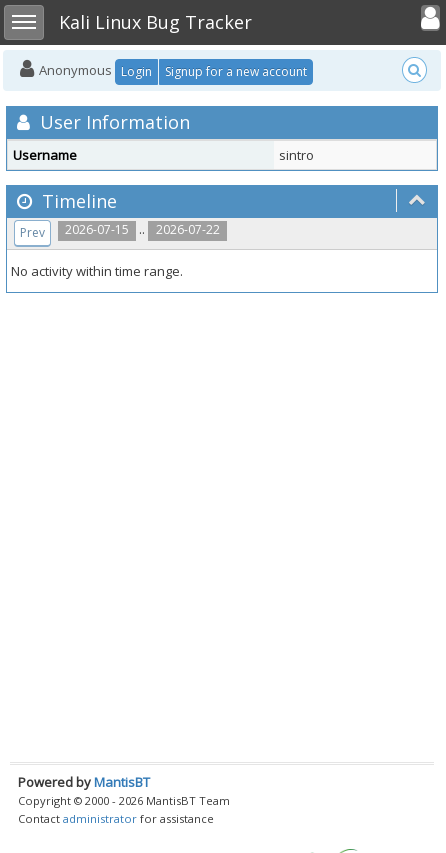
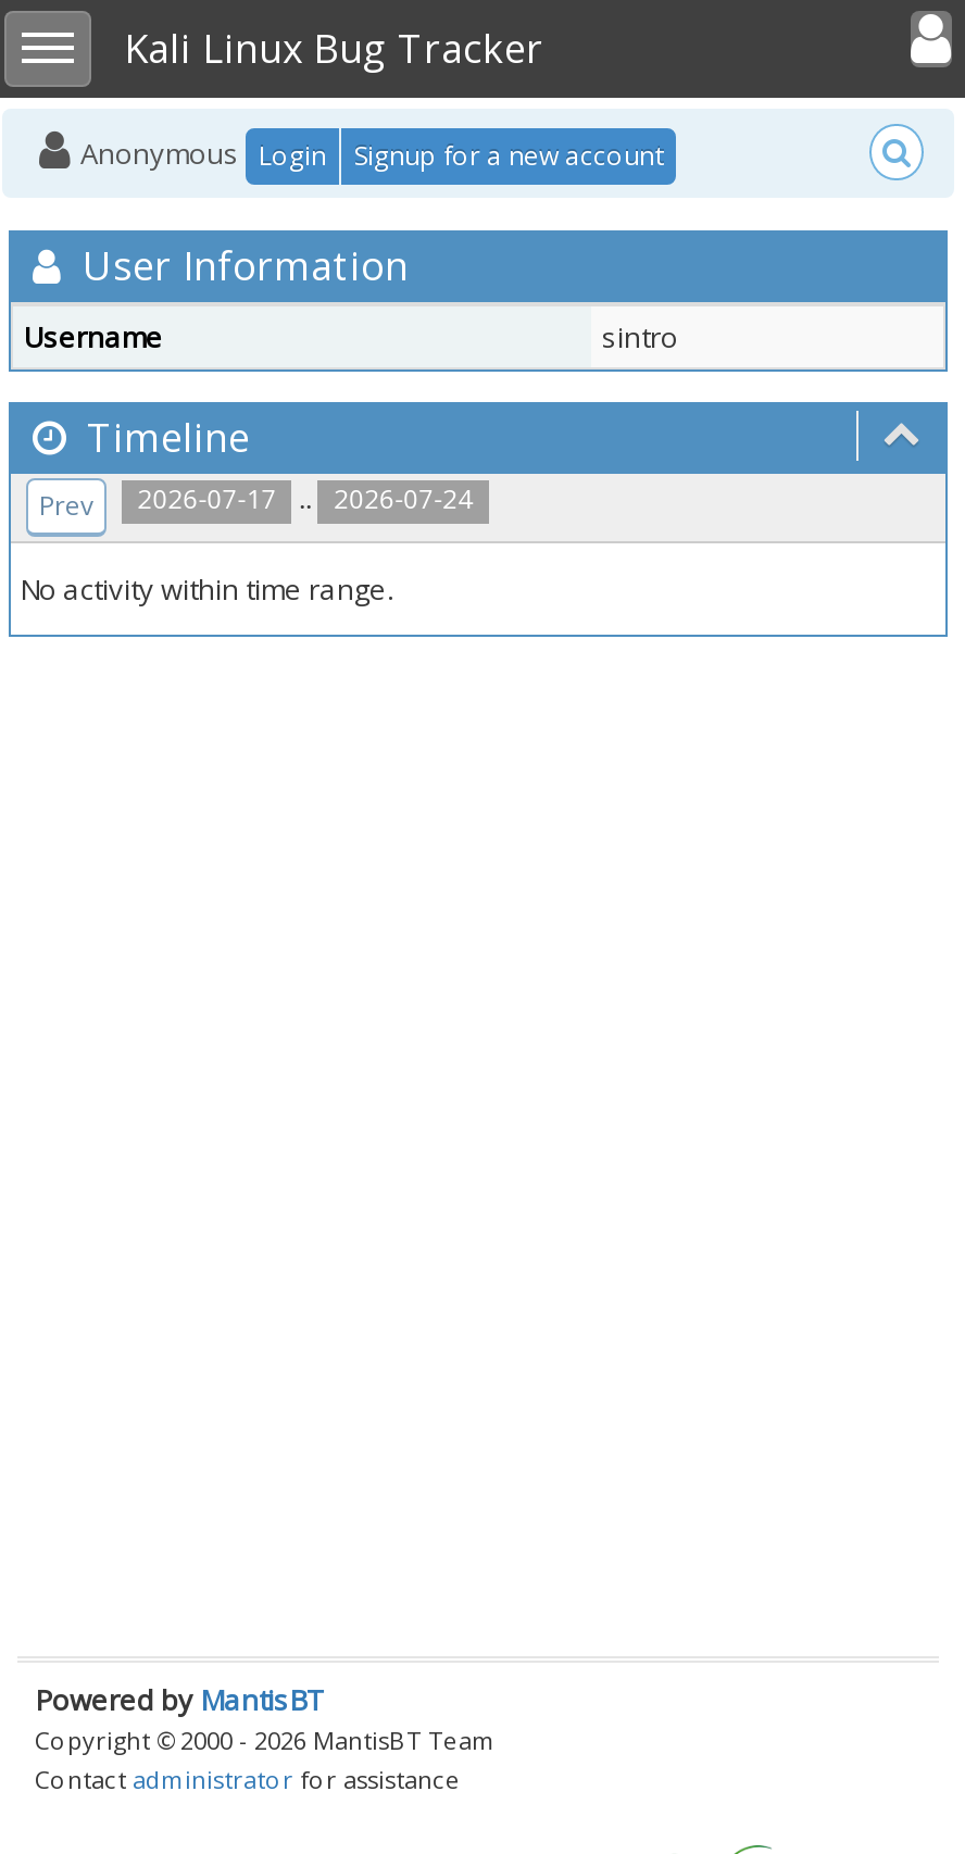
- Prev 2026-07-15 .. 2026-07-22
+ Prev 2026-07-17 .. 2026-07-24
